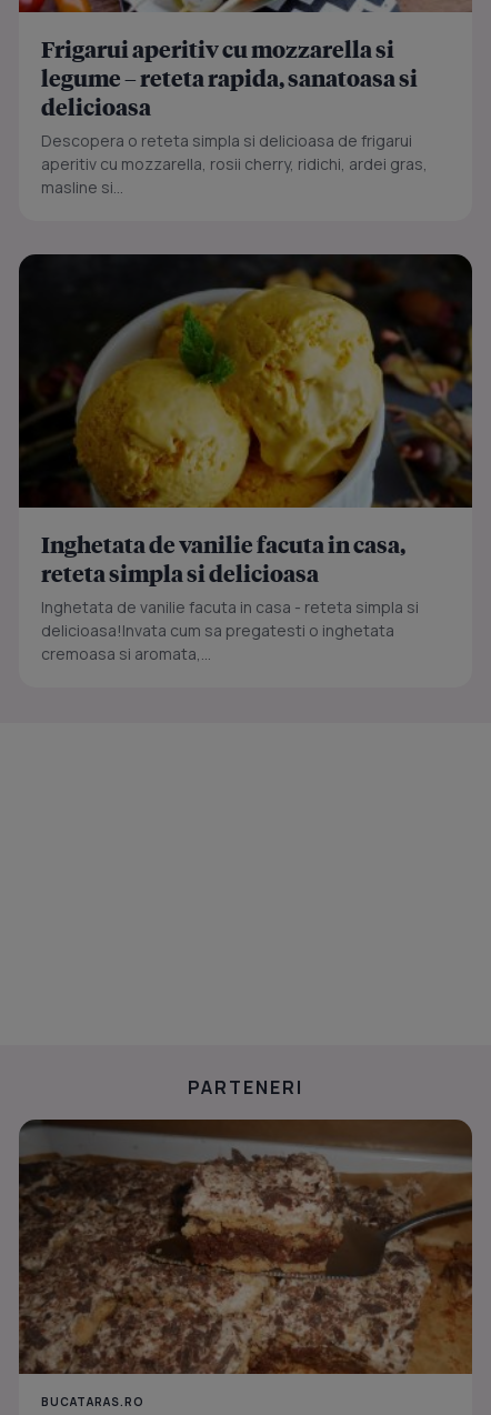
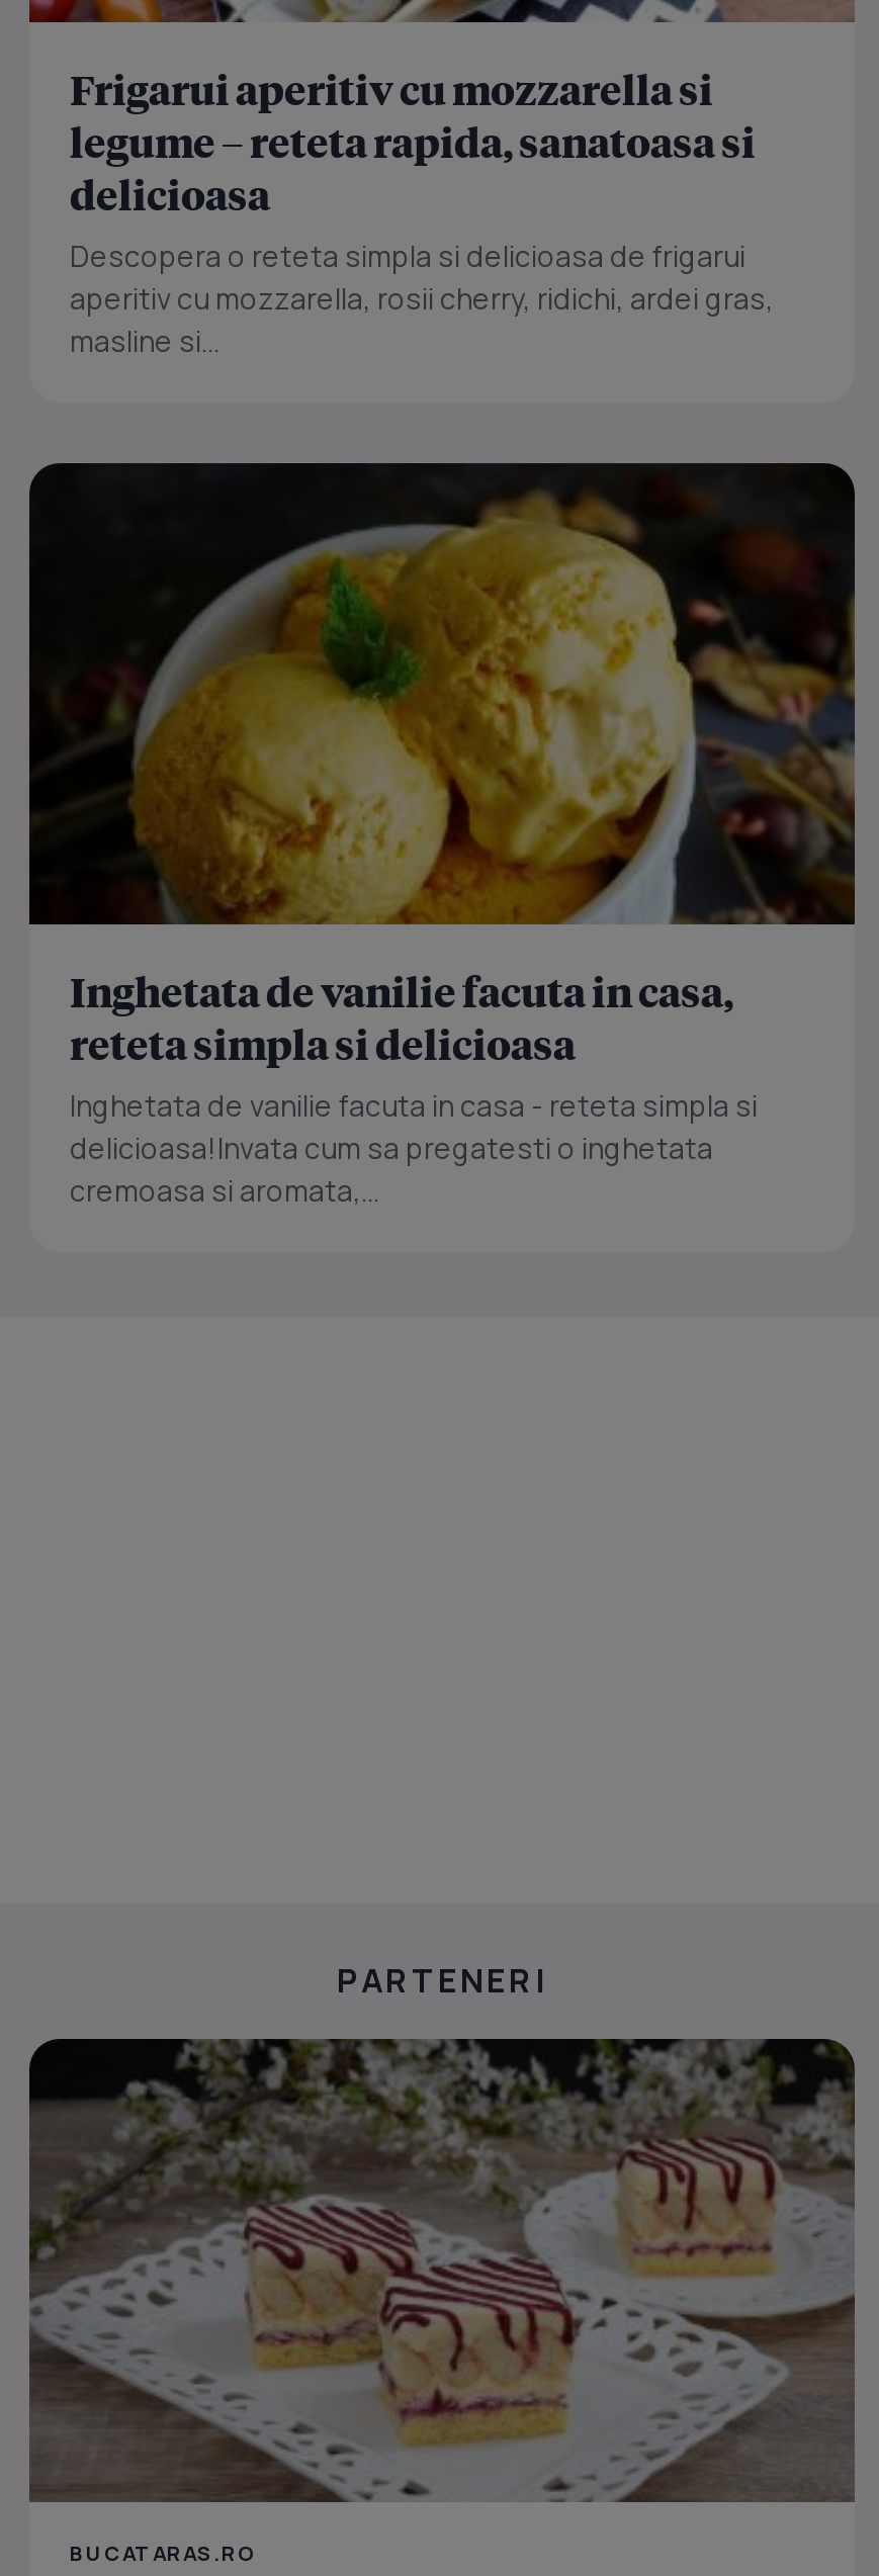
- [image]
+ [image]
